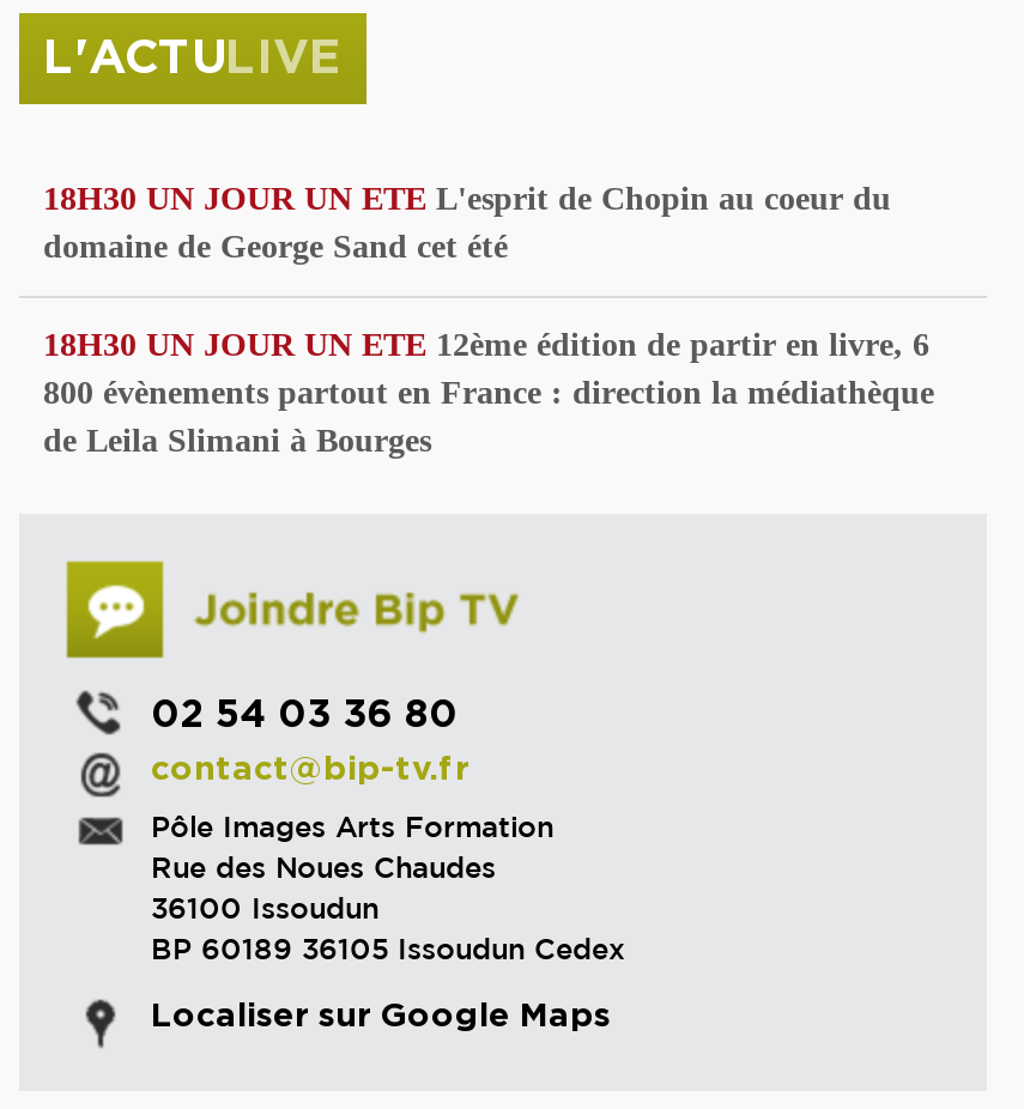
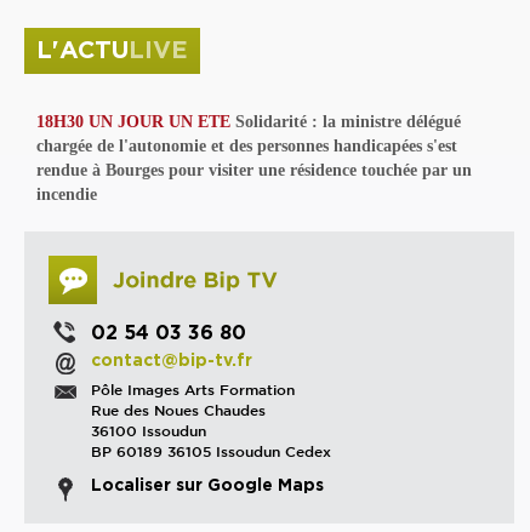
- 18H30 UN JOUR UN ETE L'esprit de Chopin au coeur du
- domaine de George Sand cet été
- 18H30 UN JOUR UN ETE 12ème édition de partir en livre, 6
- 800 évènements partout en France : direction la médiathèque
- de Leila Slimani à Bourges
+ 18H30 UN JOUR UN ETE Solidarité : la ministre délégué
+ chargée de l'autonomie et des personnes handicapées s'est
+ rendue à Bourges pour visiter une résidence touchée par un
+ incendie
